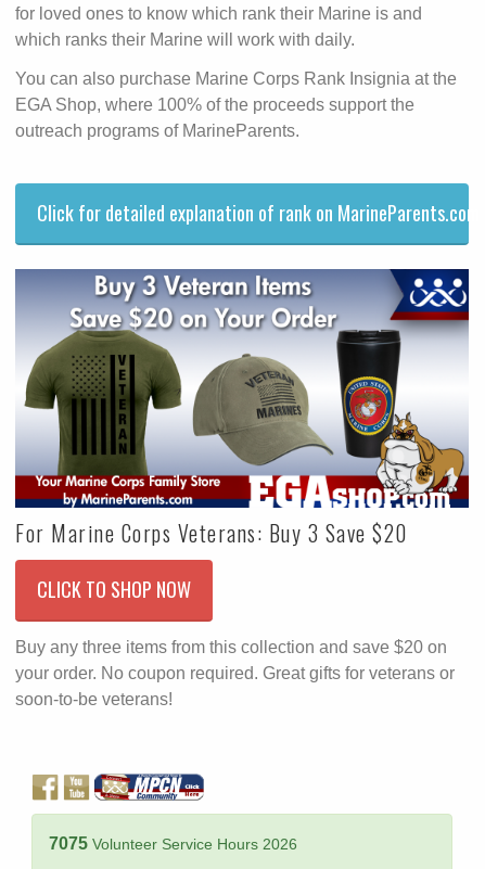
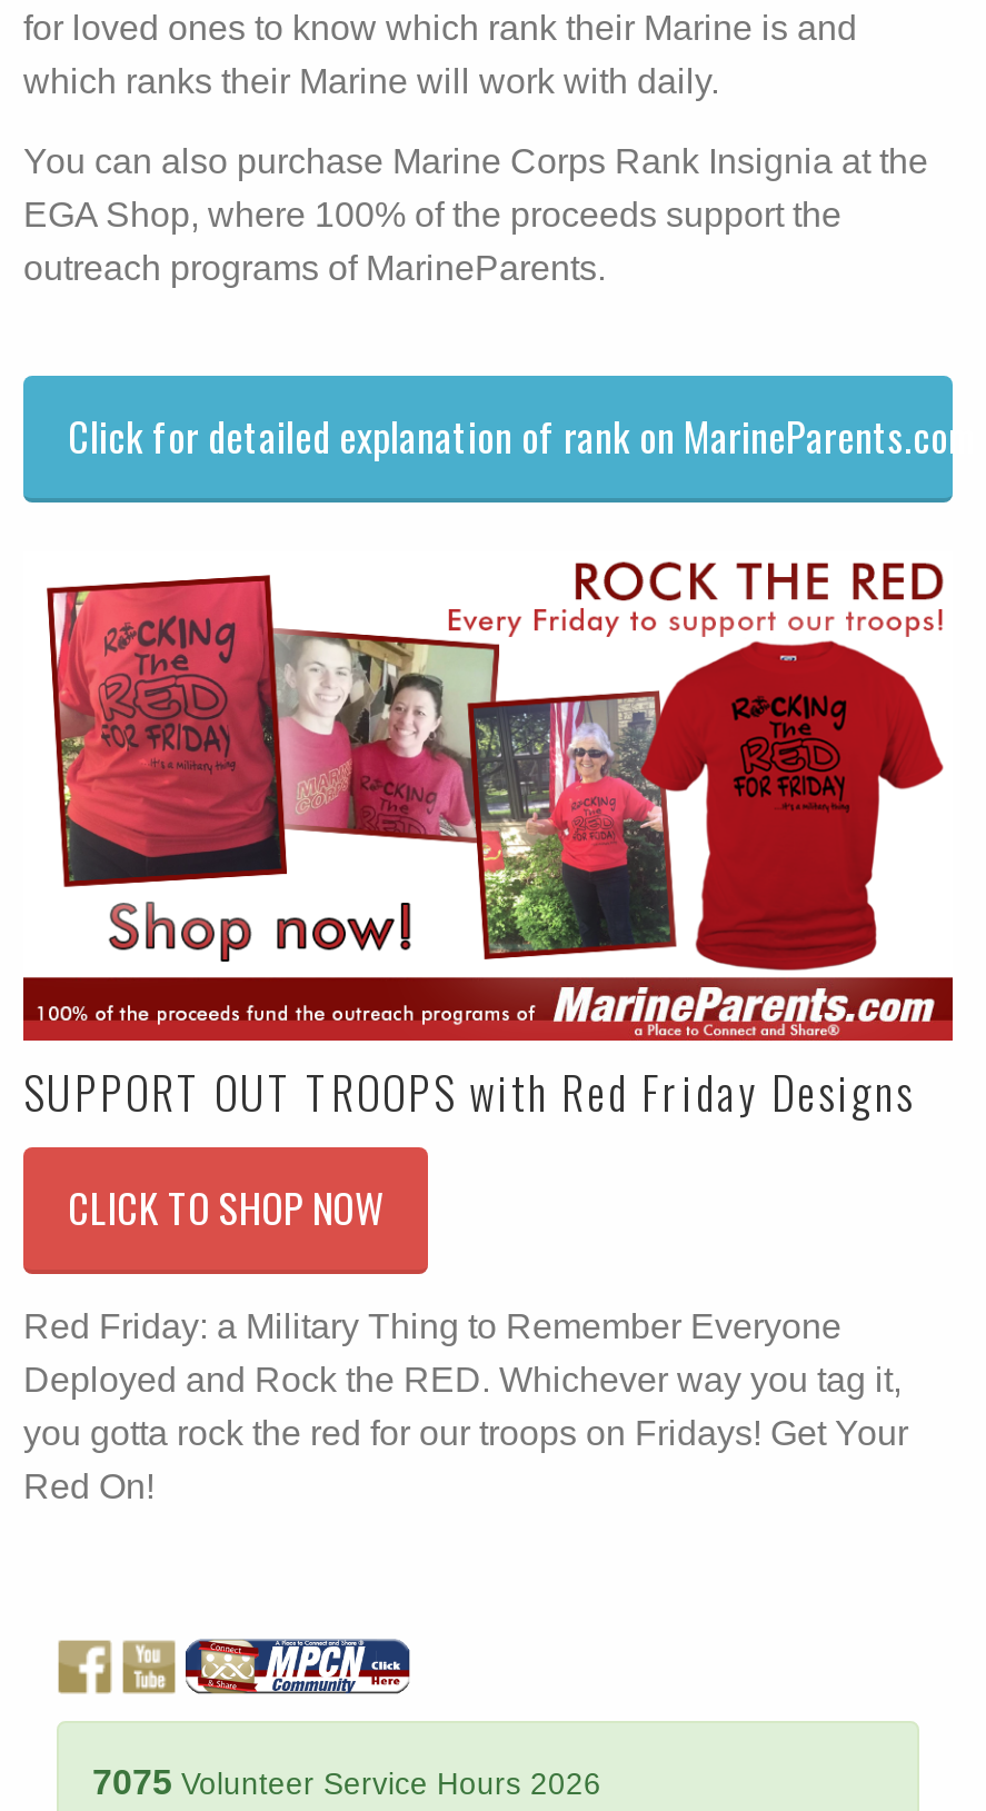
- [image]
- For Marine Corps Veterans: Buy 3 Save $20
+ [image]
+ SUPPORT OUT TROOPS with Red Friday Designs

- Buy any three items from this collection and save $20 on
- your order. No coupon required. Great gifts for veterans or
- soon-to-be veterans!
+ Red Friday: a Military Thing to Remember Everyone
+ Deployed and Rock the RED. Whichever way you tag it,
+ you gotta rock the red for our troops on Fridays! Get Your
+ Red On!
